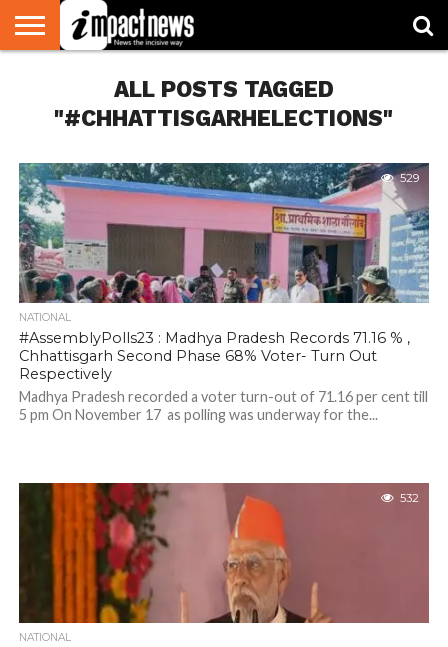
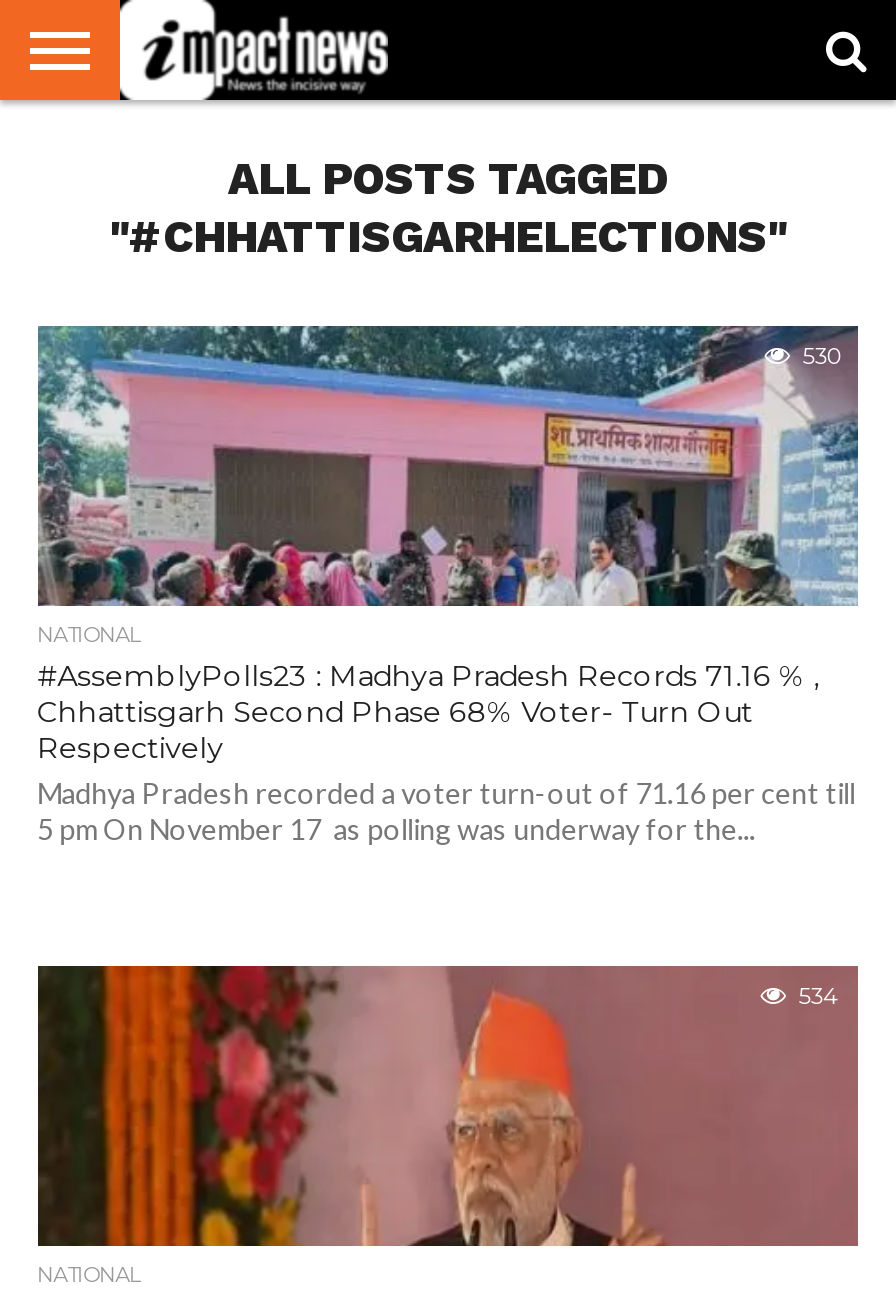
- 529
+ 530

- 532
+ 534
